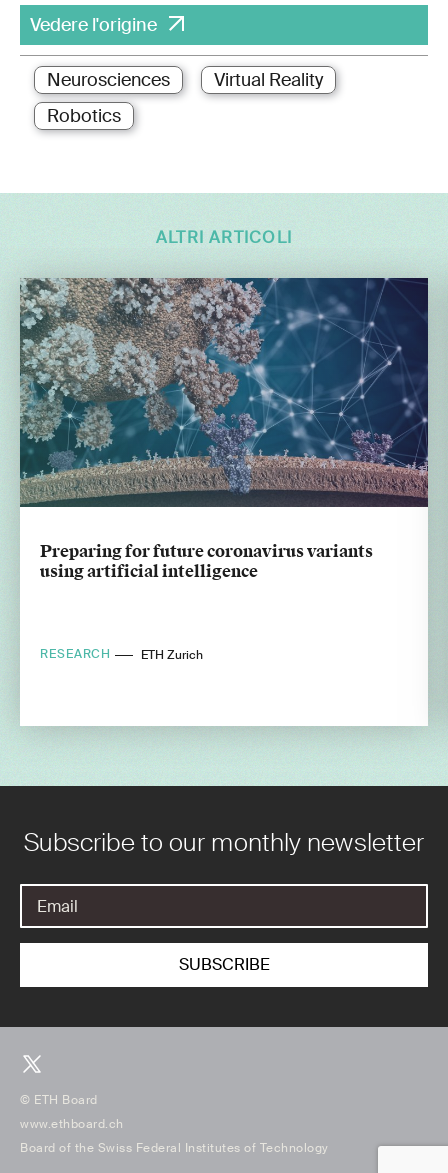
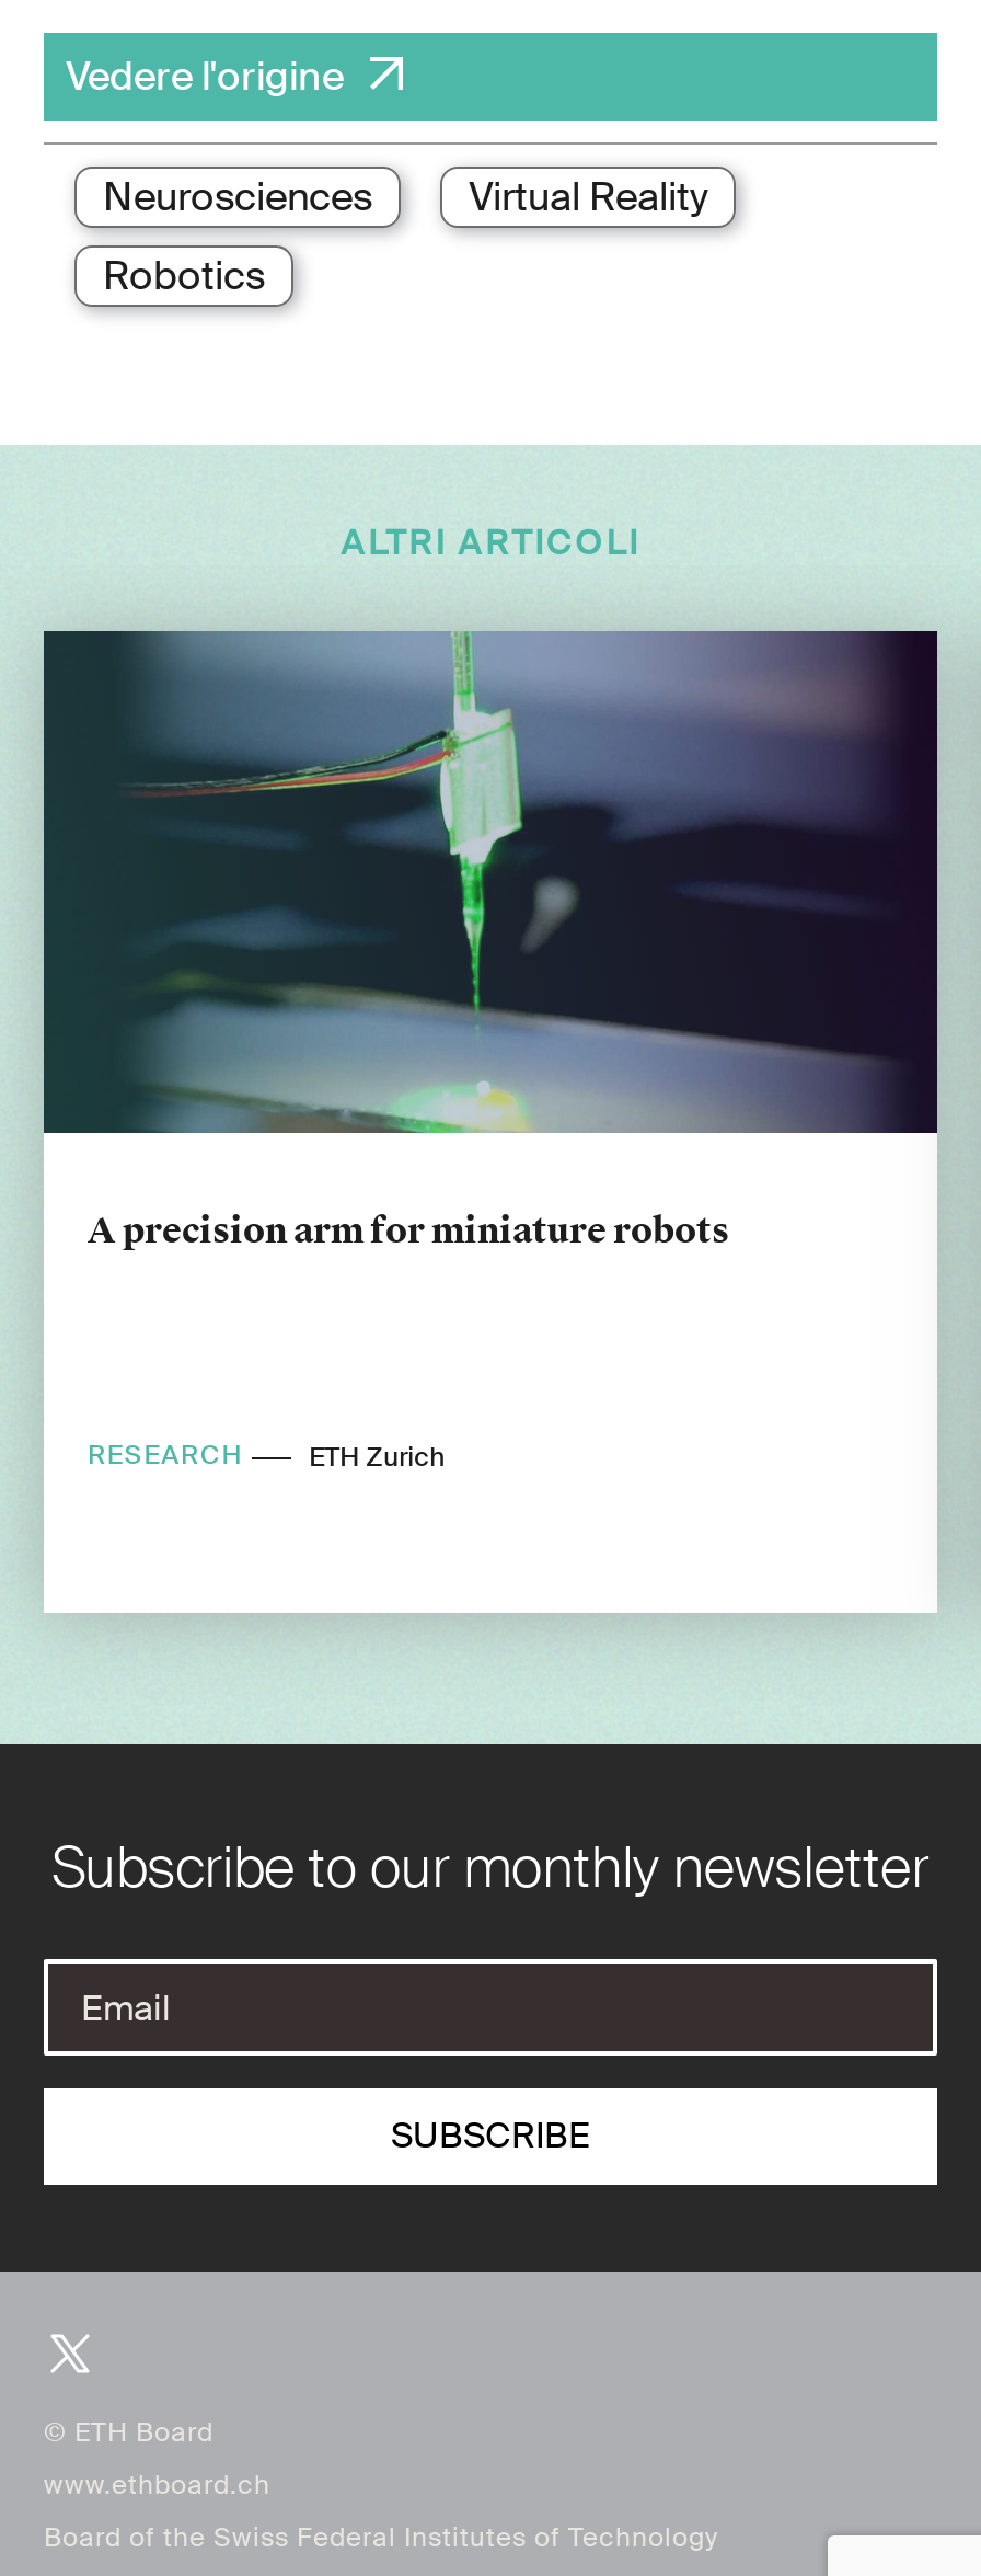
- [image]
- Preparing for future coronavirus variants
- using artificial intelligence
+ [image]
+ A precision arm for miniature robots
